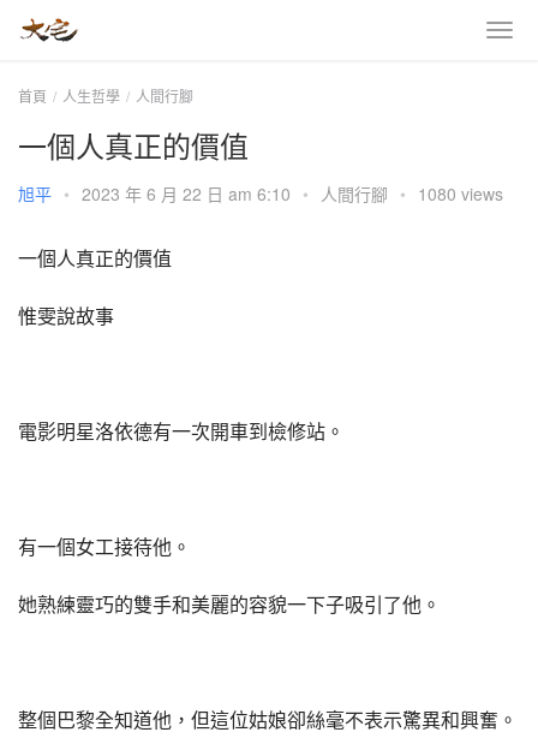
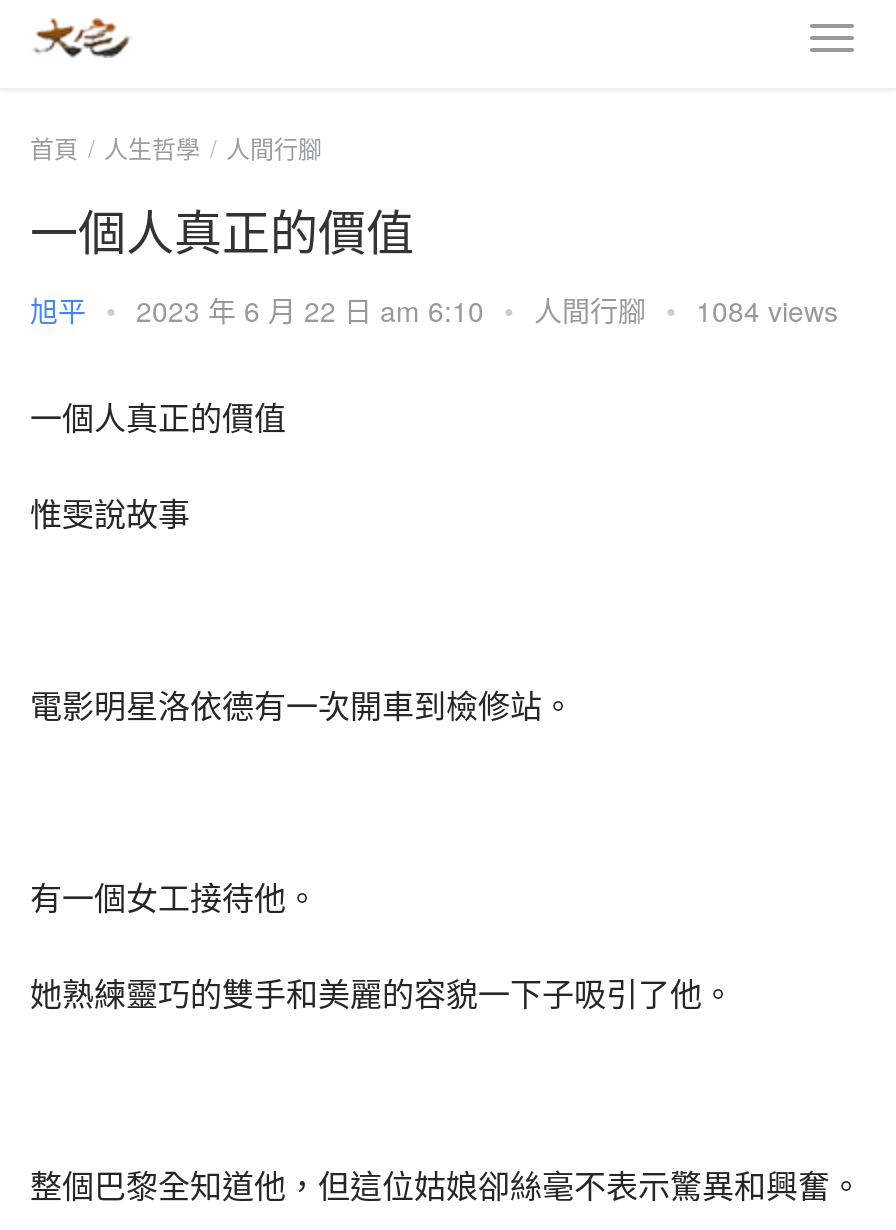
- 旭平 • 2023 年 6 月 22 日 am 6:10 • 人間行腳 • 1080 views
+ 旭平 • 2023 年 6 月 22 日 am 6:10 • 人間行腳 • 1084 views
